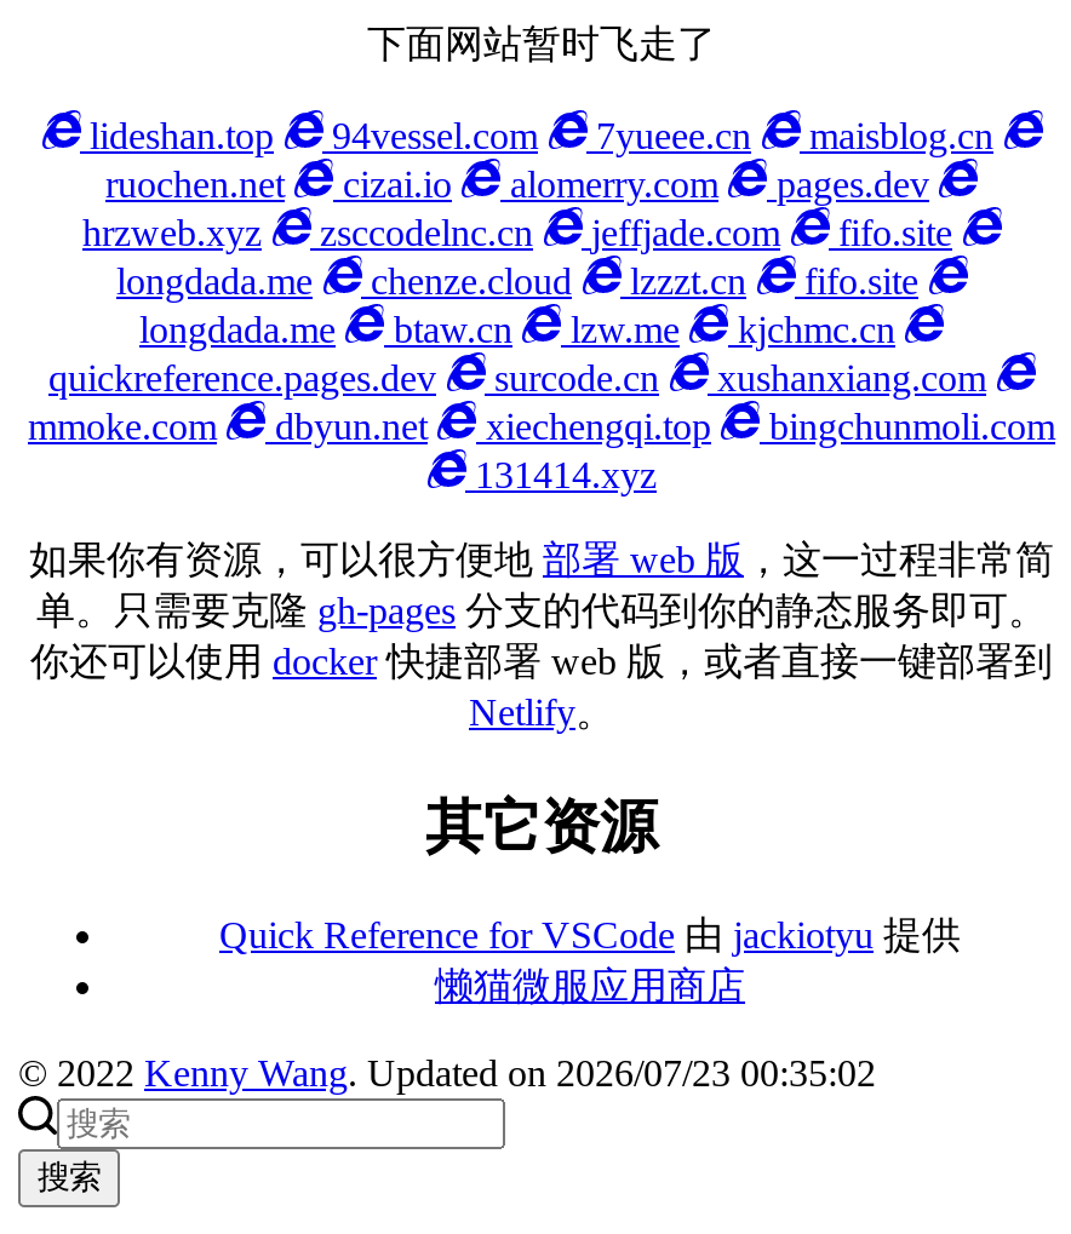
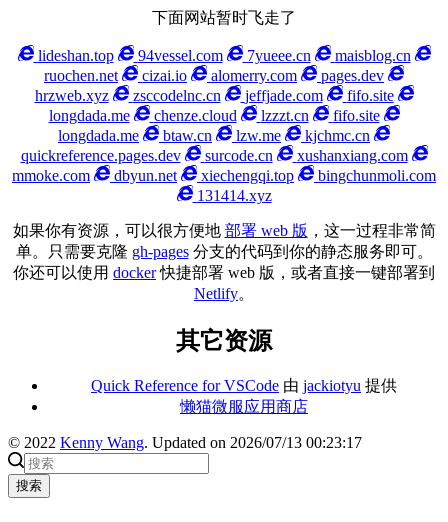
- © 2022 Kenny Wang. Updated on 2026/07/23 00:35:02
+ © 2022 Kenny Wang. Updated on 2026/07/13 00:23:17
